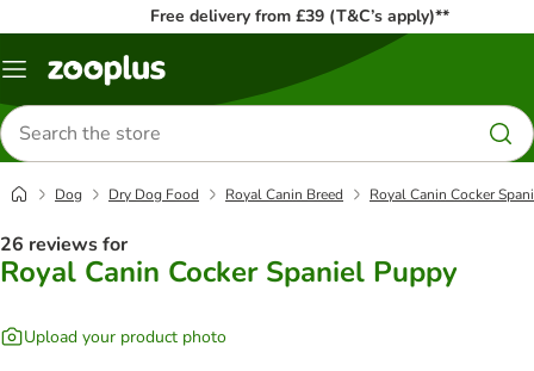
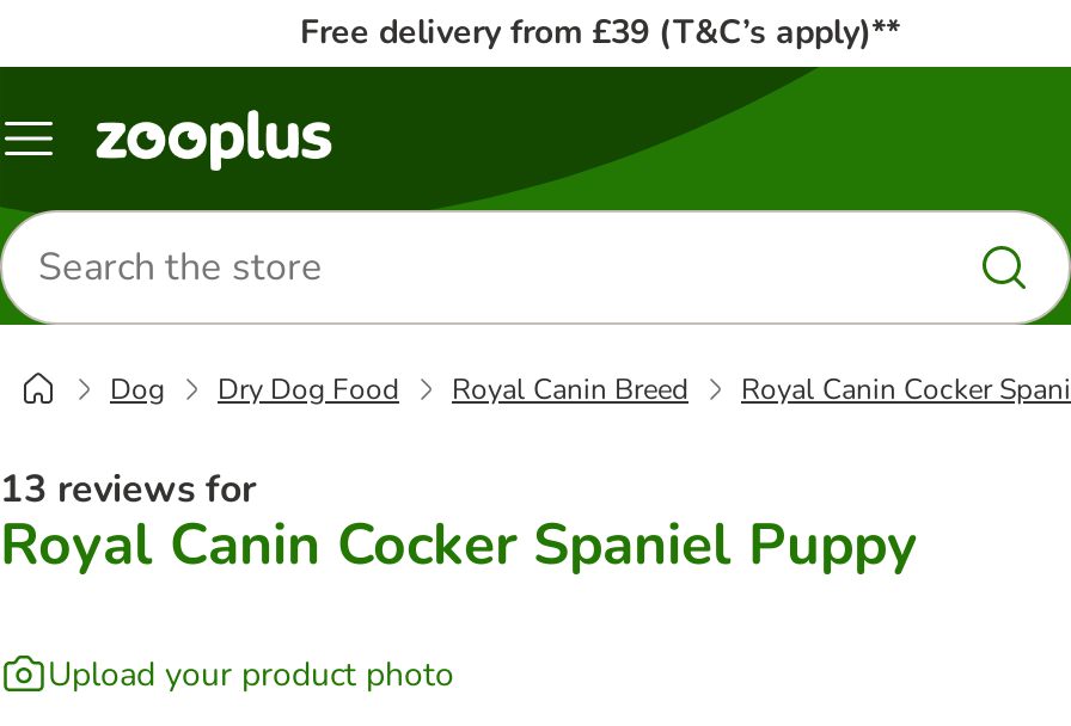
- 26 reviews for
+ 13 reviews for
